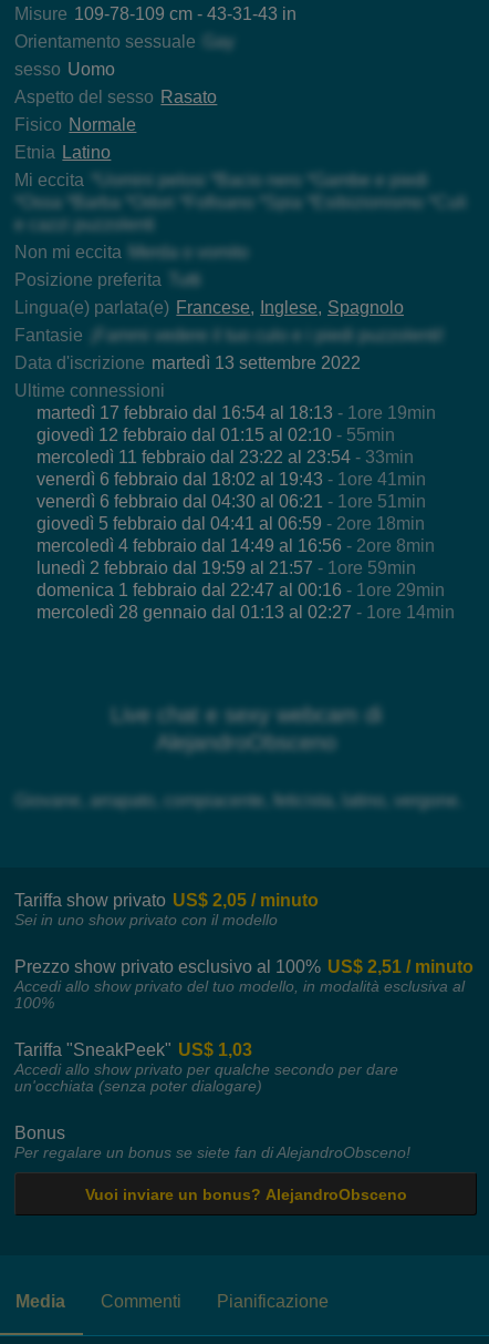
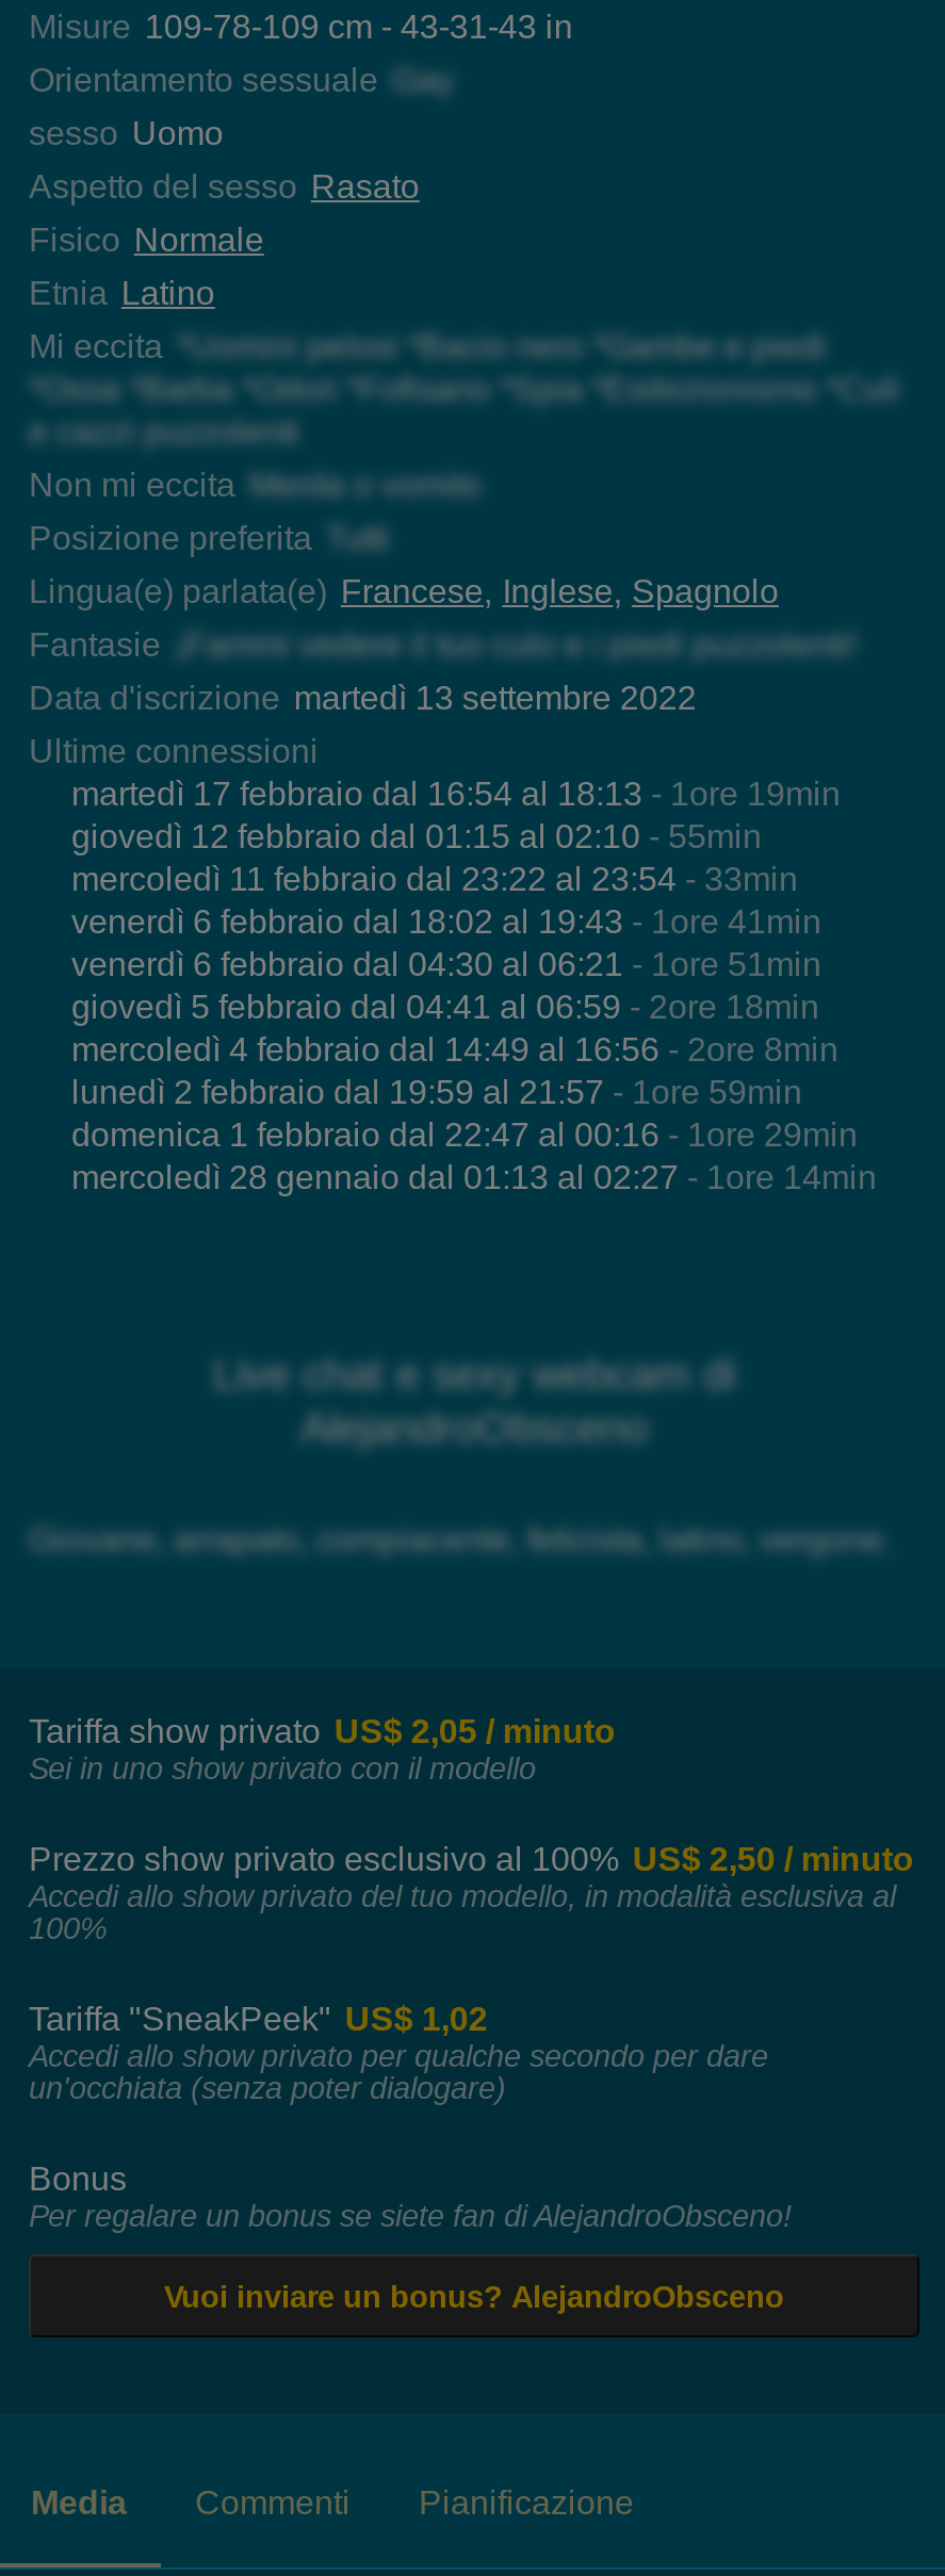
- Prezzo show privato esclusivo al 100% US$ 2,51 / minuto
+ Prezzo show privato esclusivo al 100% US$ 2,50 / minuto

- Tariffa "SneakPeek" US$ 1,03
+ Tariffa "SneakPeek" US$ 1,02
